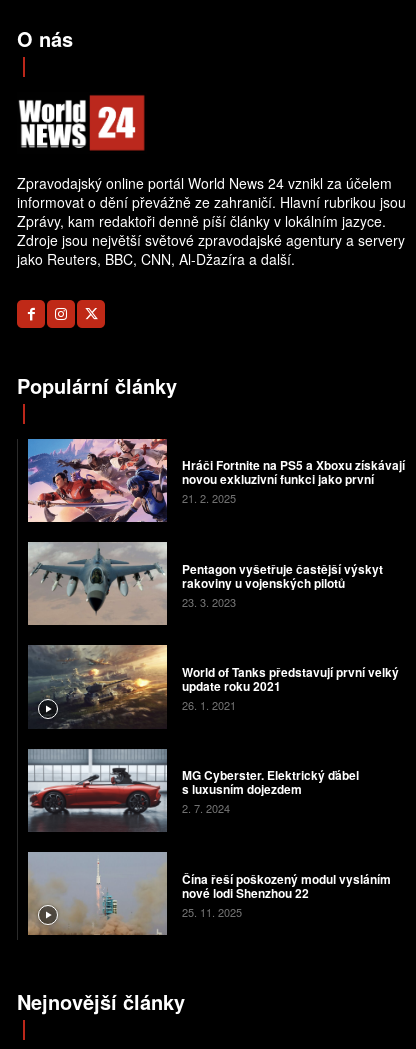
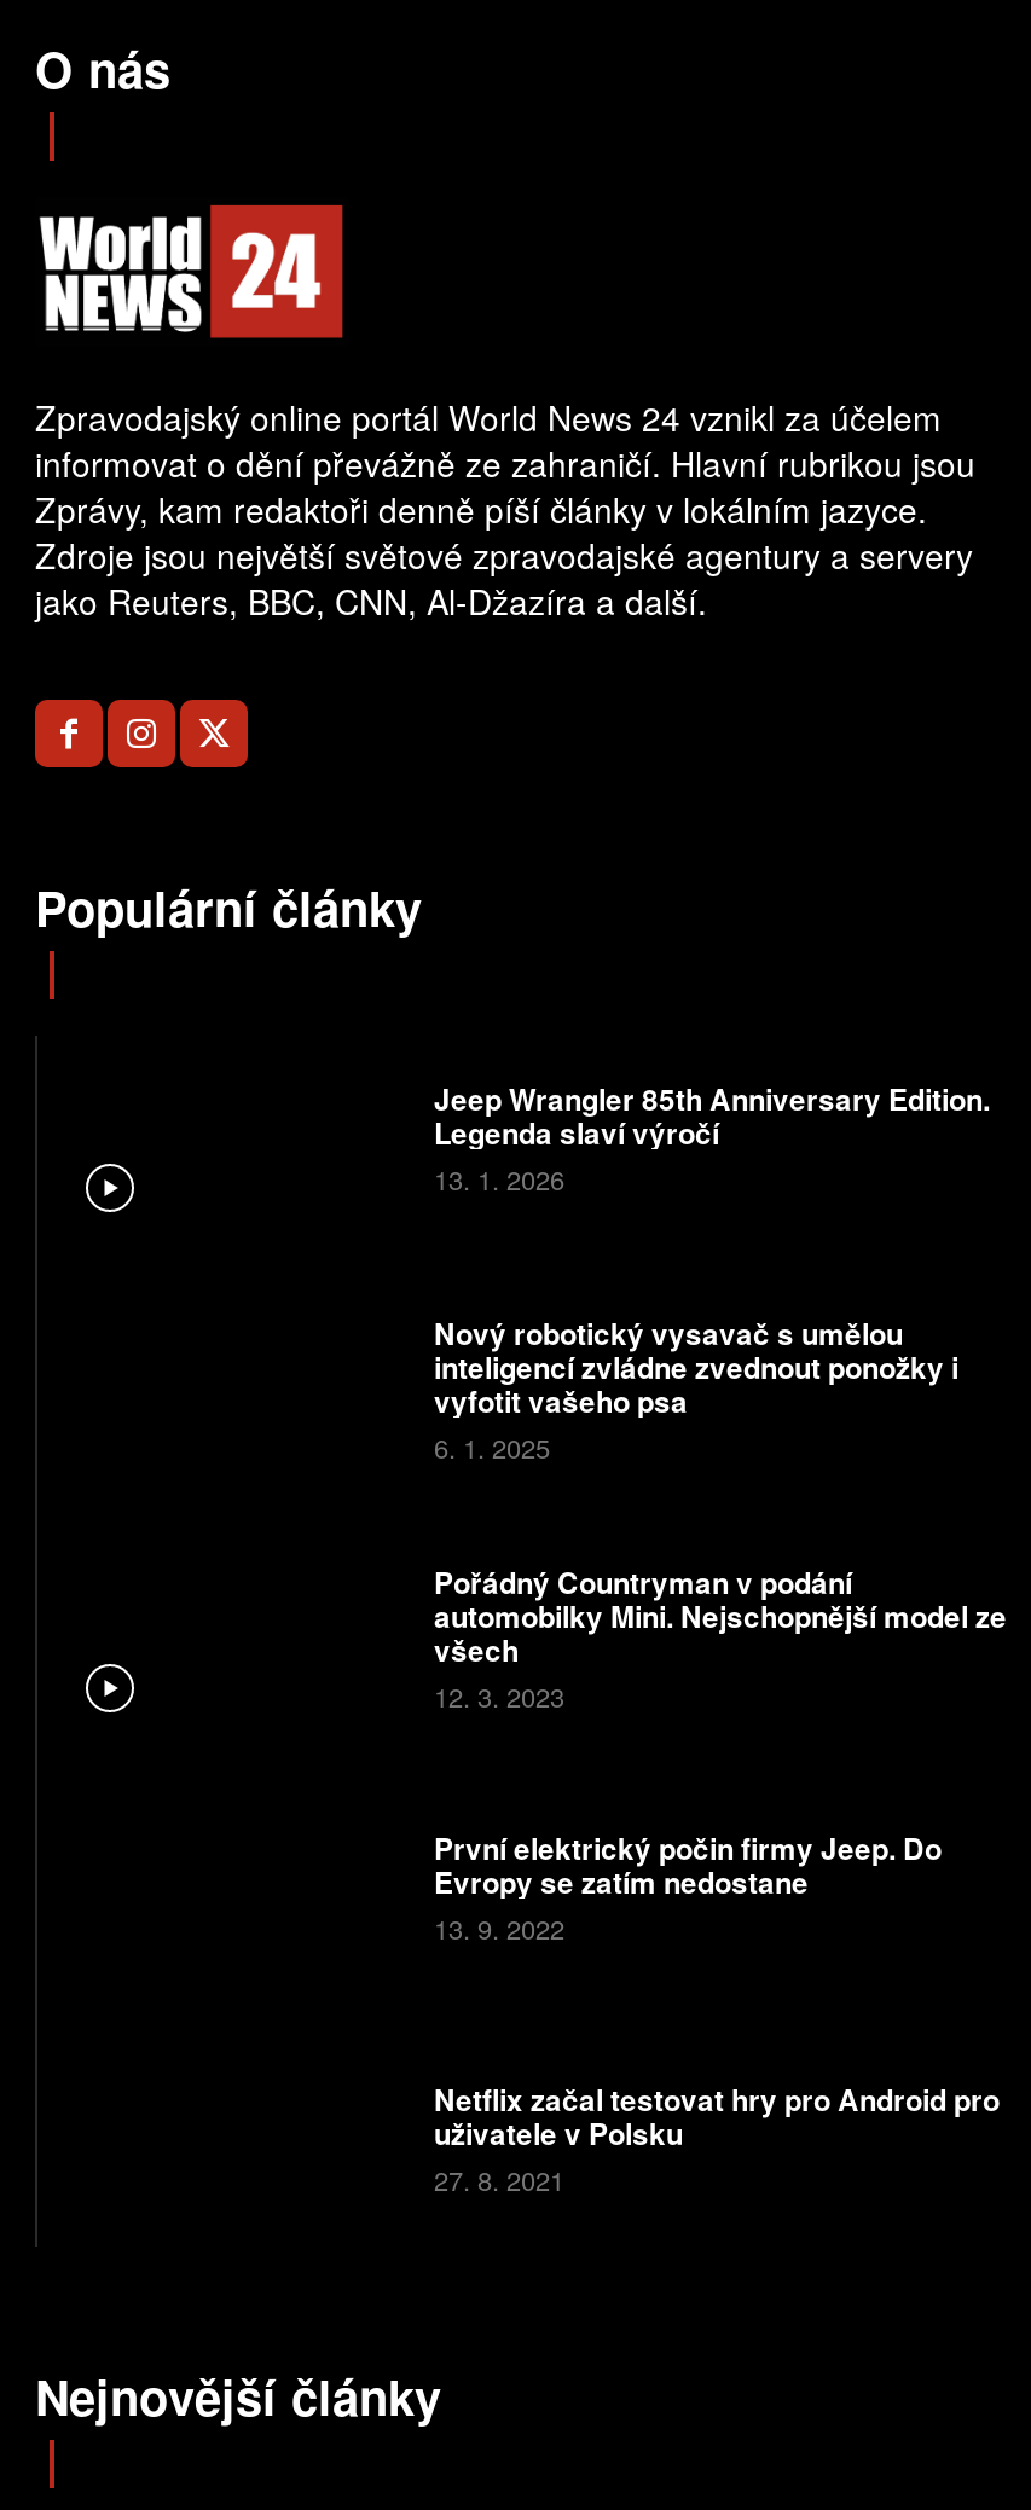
- [image]

- Hráči Fortnite na PS5 a Xboxu získávají
- novou exkluzivní funkci jako první
- 21. 2. 2025
+ Jeep Wrangler 85th Anniversary Edition.
+ Legenda slaví výročí
+ 13. 1. 2026

- [image]

- Pentagon vyšetřuje častější výskyt
- rakoviny u vojenských pilotů
- 23. 3. 2023
+ Nový robotický vysavač s umělou
+ inteligencí zvládne zvednout ponožky i
+ vyfotit vašeho psa
+ 6. 1. 2025

- [image]

- World of Tanks představují první velký
- update roku 2021
- 26. 1. 2021
+ Pořádný Countryman v podání
+ automobilky Mini. Nejschopnější model ze
+ všech
+ 12. 3. 2023

- [image]

- MG Cyberster. Elektrický ďábel
- s luxusním dojezdem
- 2. 7. 2024
+ První elektrický počin firmy Jeep. Do
+ Evropy se zatím nedostane
+ 13. 9. 2022

- [image]

- Čína řeší poškozený modul vysláním
- nové lodi Shenzhou 22
- 25. 11. 2025
+ Netflix začal testovat hry pro Android pro
+ uživatele v Polsku
+ 27. 8. 2021
